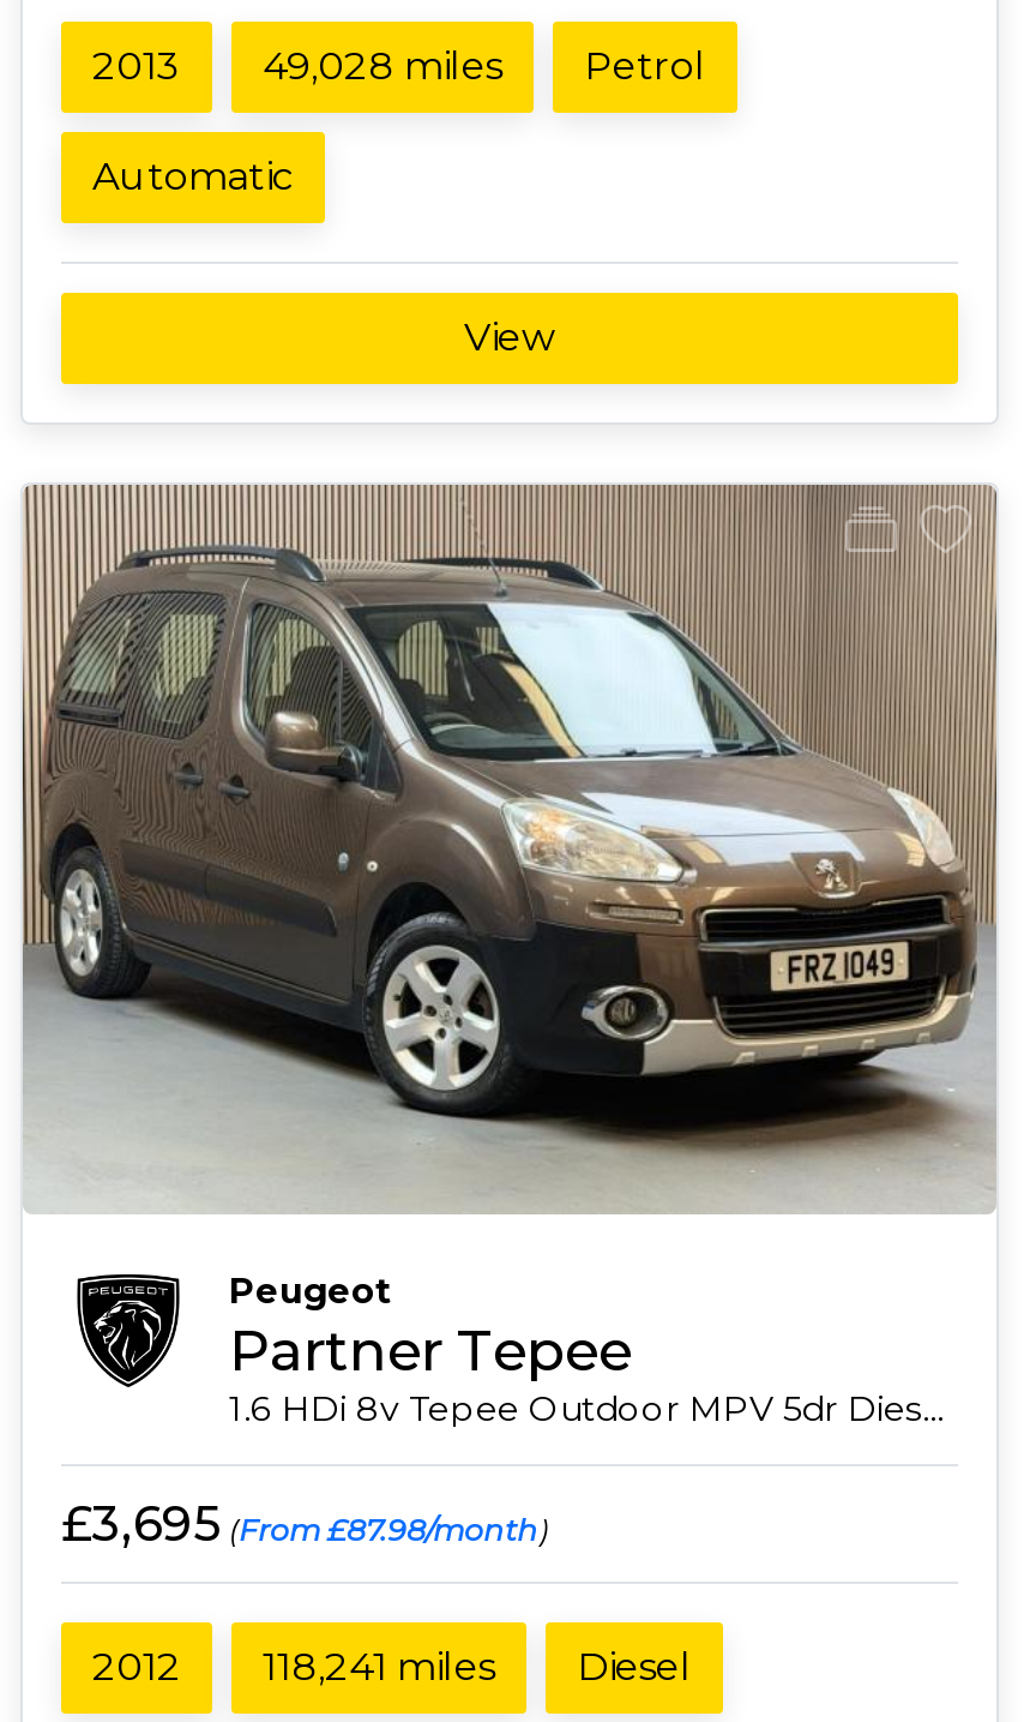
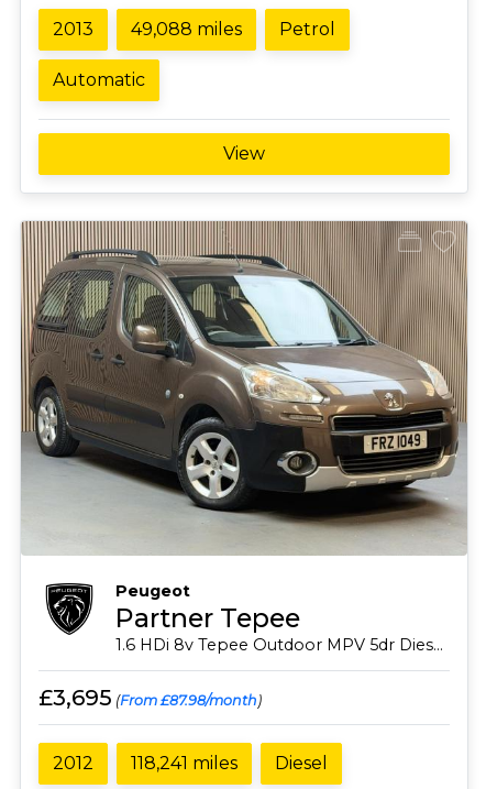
- 2013 49,028 miles Petrol
+ 2013 49,088 miles Petrol
